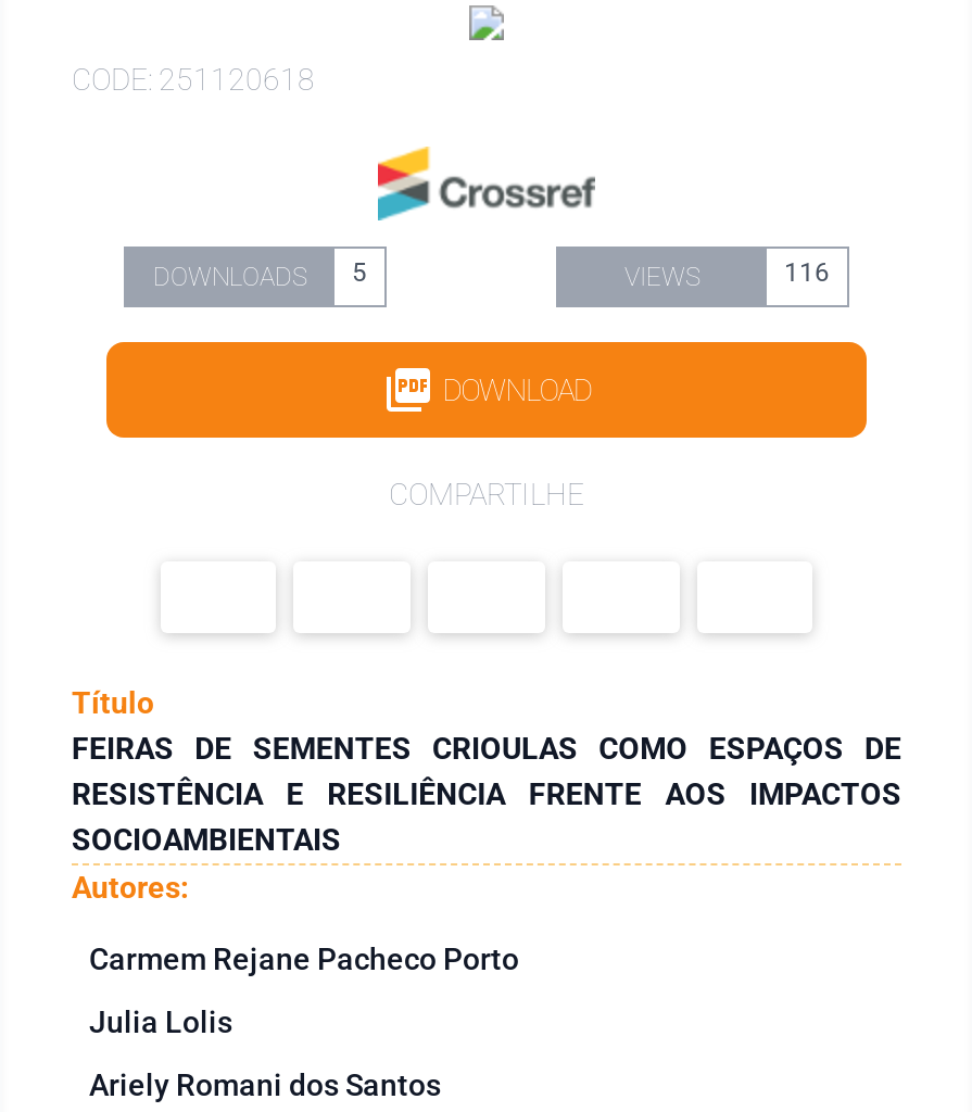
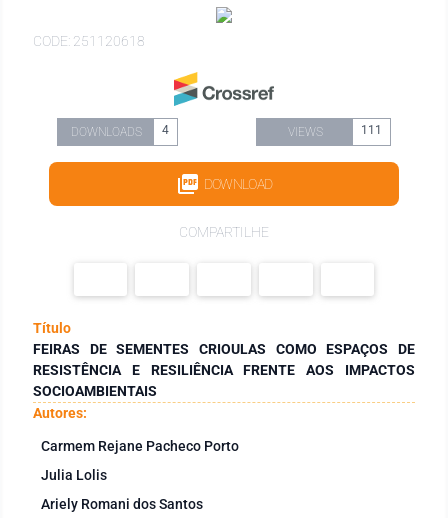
- DOWNLOADS 5
+ DOWNLOADS 4

- 116
+ 111
